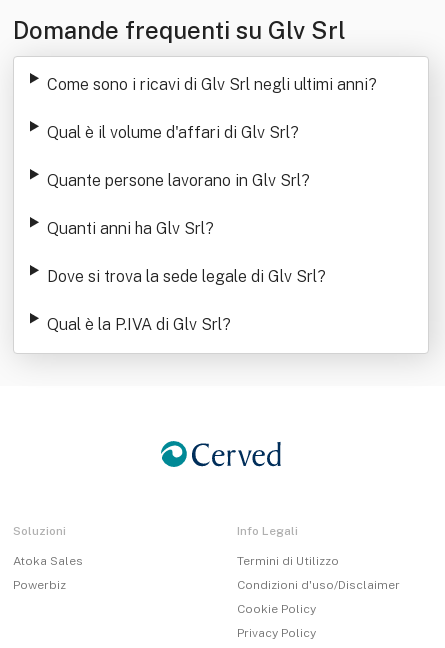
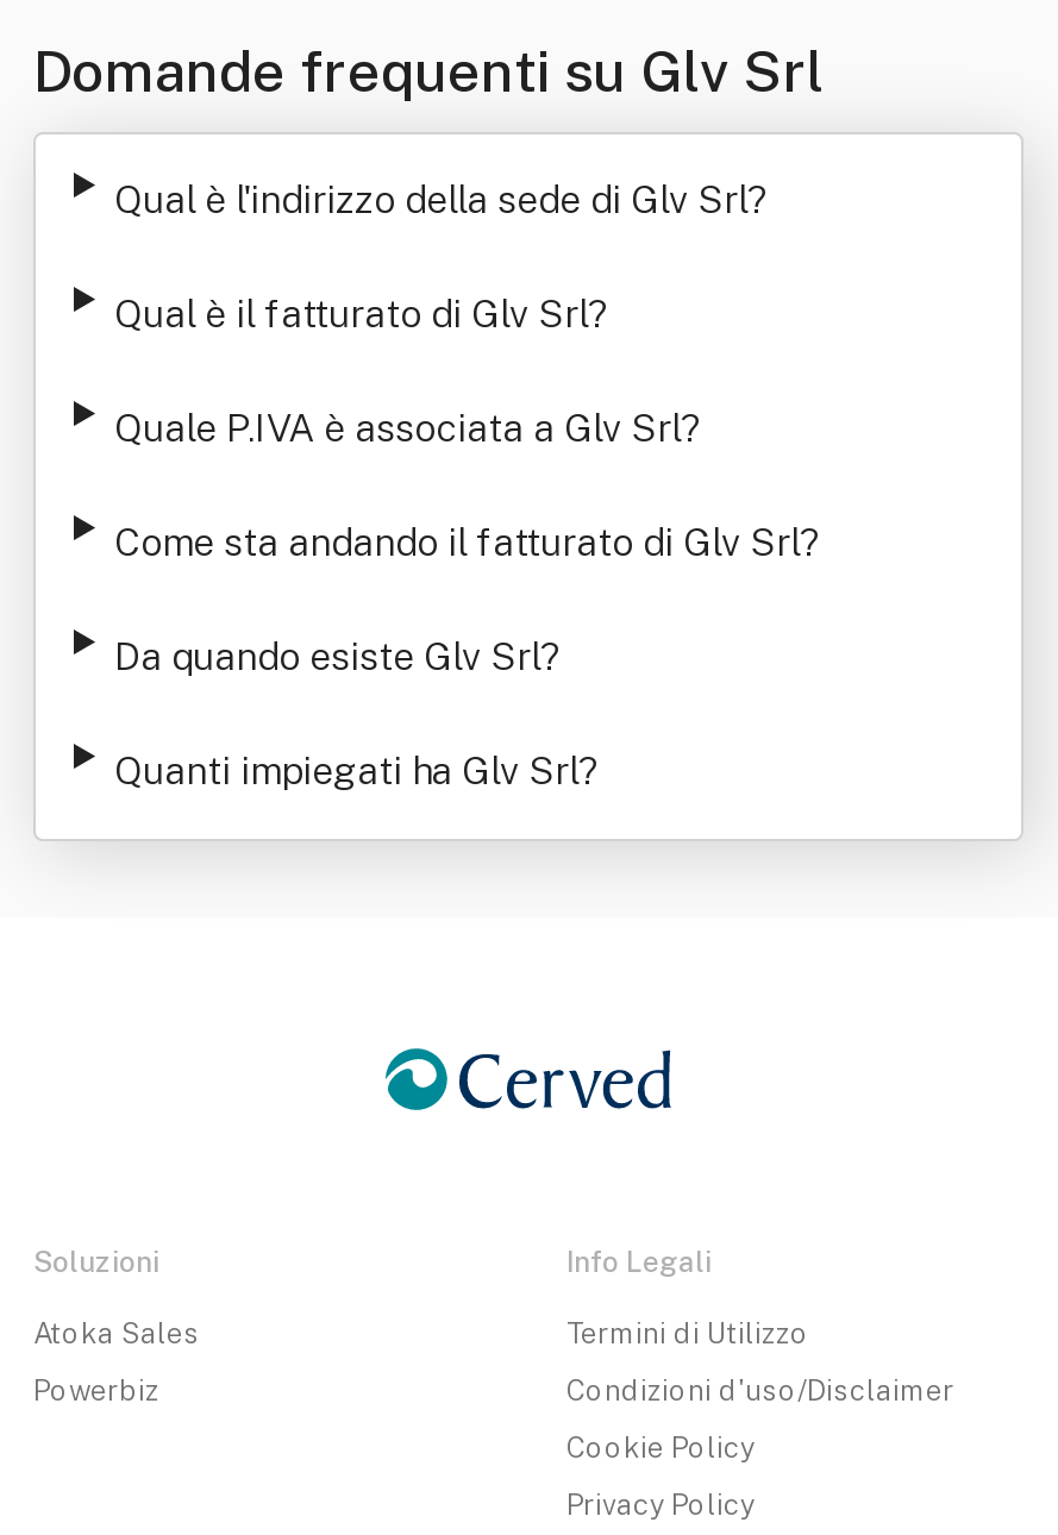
- Come sono i ricavi di Glv Srl negli ultimi anni?
+ Qual è l'indirizzo della sede di Glv Srl?

- Qual è il volume d'affari di Glv Srl?
+ Qual è il fatturato di Glv Srl?

- Quante persone lavorano in Glv Srl?
+ Quale P.IVA è associata a Glv Srl?

- Quanti anni ha Glv Srl?
+ Come sta andando il fatturato di Glv Srl?

- Dove si trova la sede legale di Glv Srl?
+ Da quando esiste Glv Srl?

- Qual è la P.IVA di Glv Srl?
+ Quanti impiegati ha Glv Srl?
